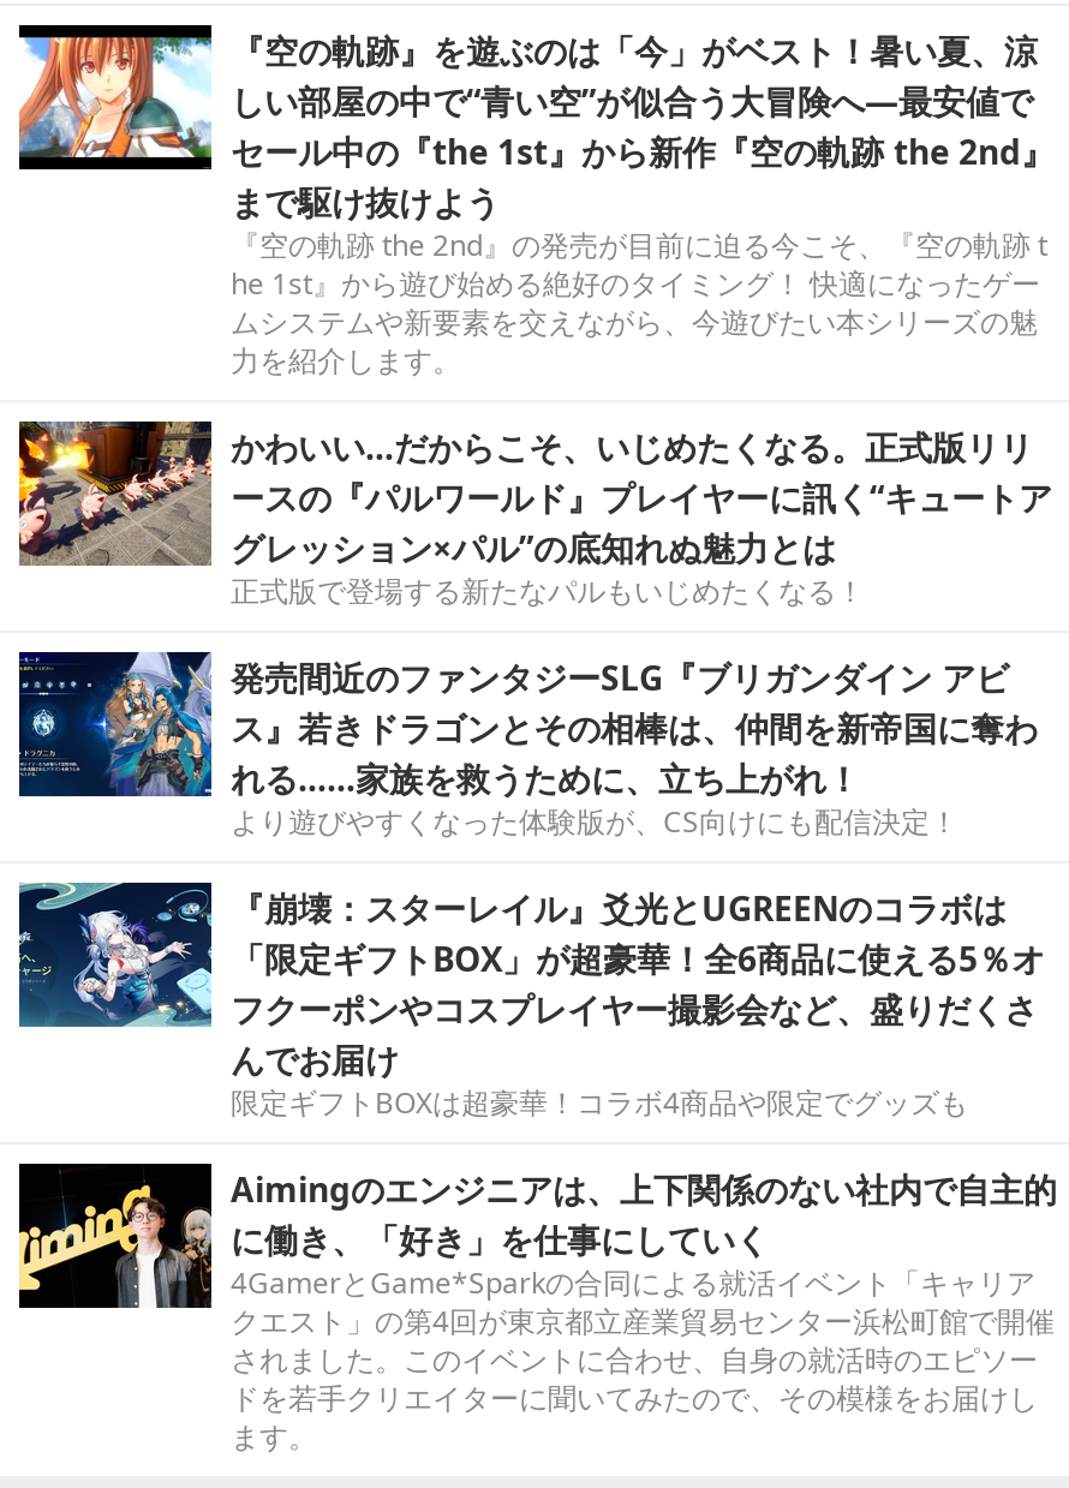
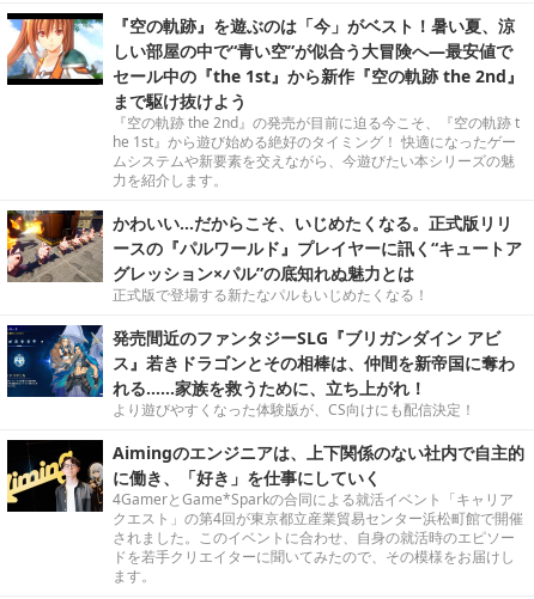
- [image]
- 『崩壊：スターレイル』爻光とUGREENのコラボは
- 「限定ギフトBOX」が超豪華！全6商品に使える5％オ
- フクーポンやコスプレイヤー撮影会など、盛りだくさ
- んでお届け
- 限定ギフトBOXは超豪華！コラボ4商品や限定でグッズも
